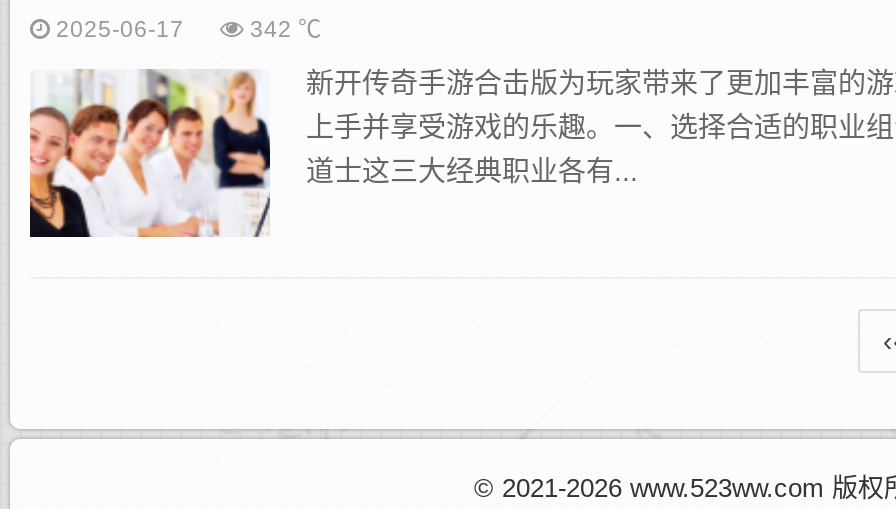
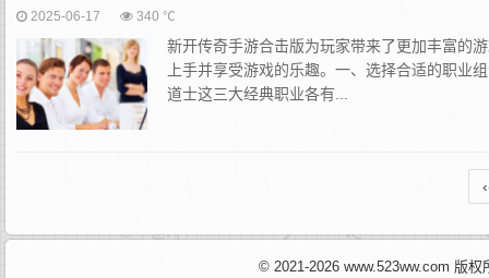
- 342 ℃
+ 340 ℃
